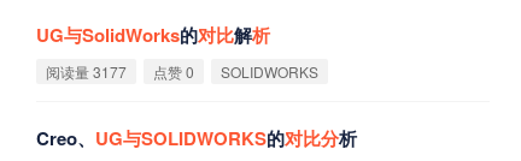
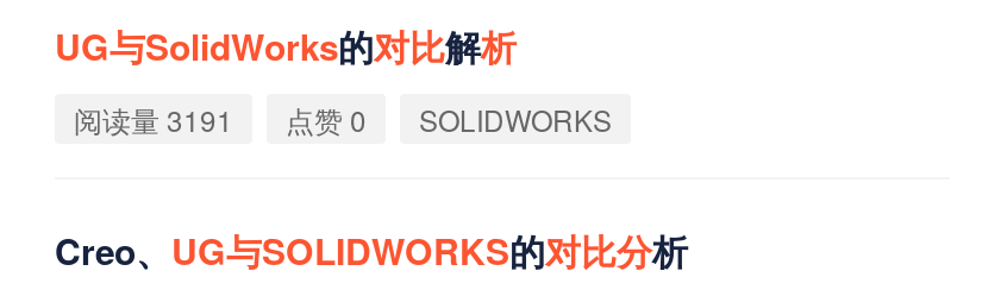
- 阅读量 3177 点赞 0 SOLIDWORKS
+ 阅读量 3191 点赞 0 SOLIDWORKS
